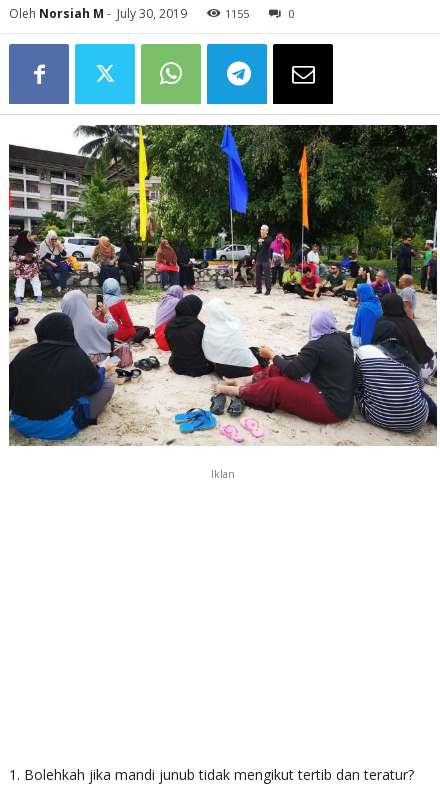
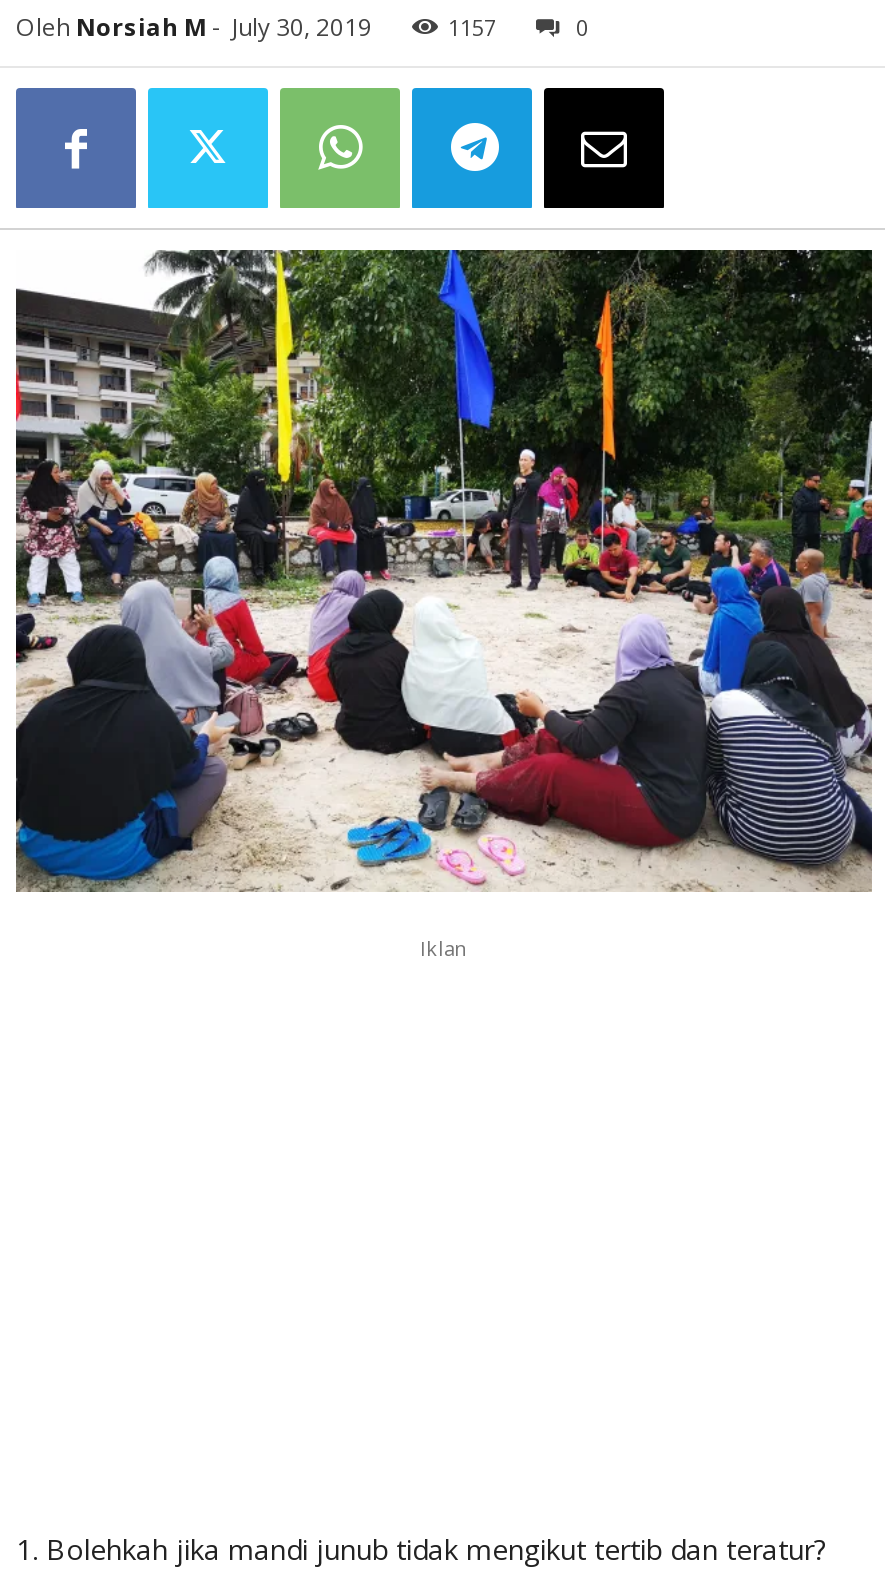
- 1155
+ 1157
